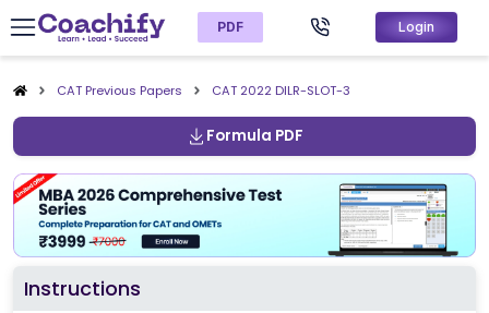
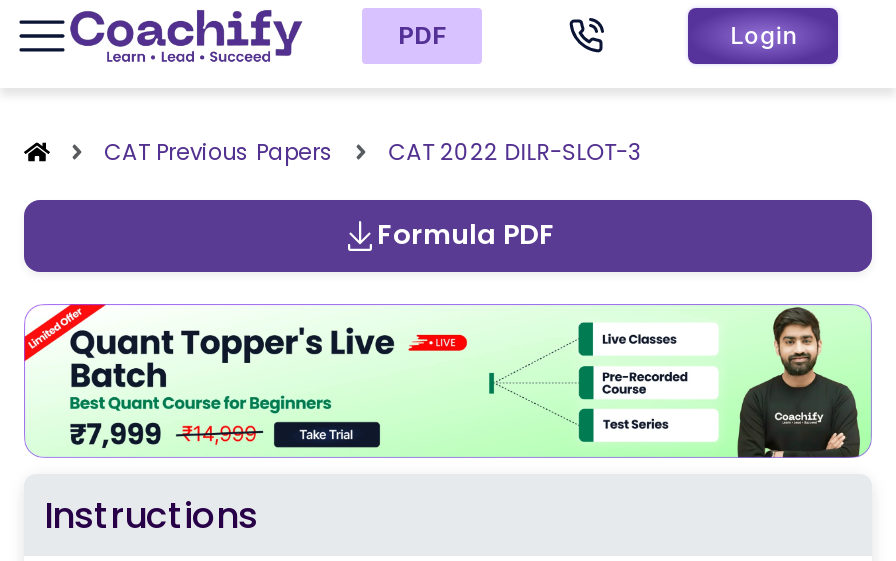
- [image]
+ [image]
